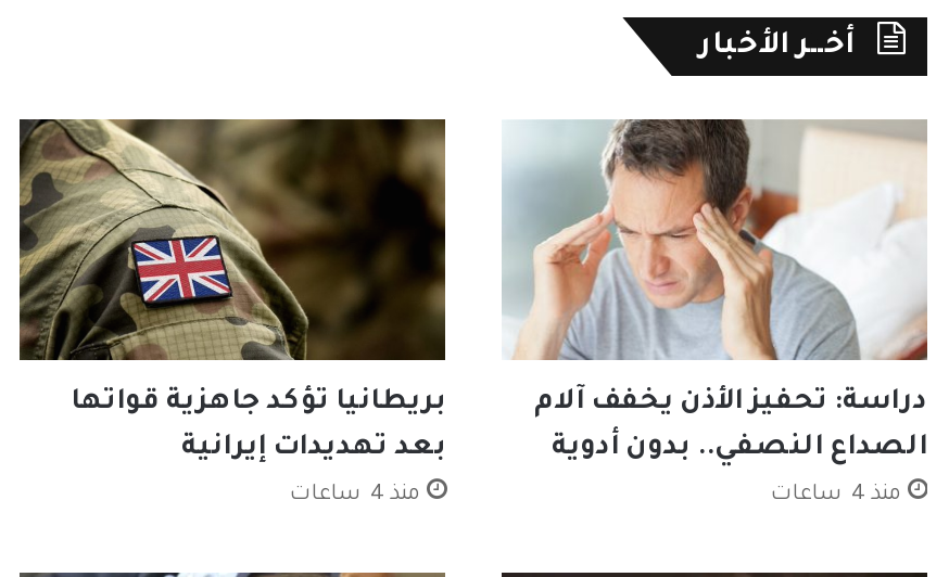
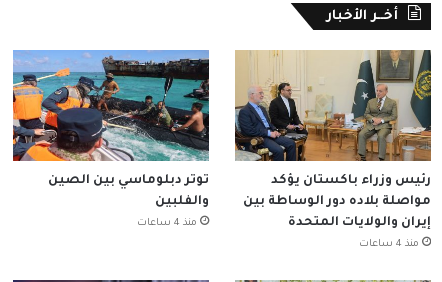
- [image]
- بريطانيا تؤكد جاهزية قواتها
+ [image]
+ توتر دبلوماسي بين الصين

- [image]
- دراسة: تحفيز الأذن يخفف آلام
- الصداع النصفي.. بدون أدوية
+ [image]
+ رئيس وزراء باكستان يؤكد
+ مواصلة بلاده دور الوساطة بين
+ إيران والولايات المتحدة

- بعد تهديدات إيرانية
+ والفلبين
